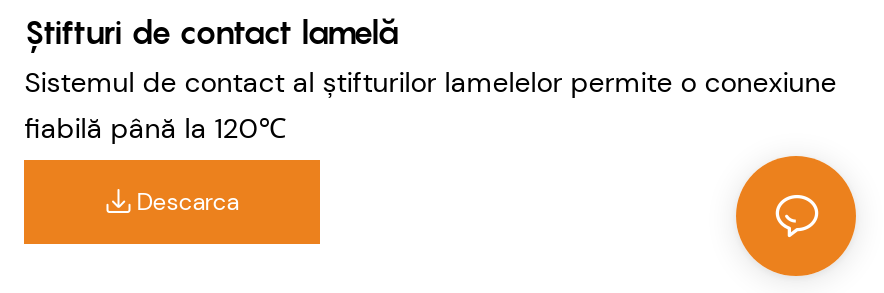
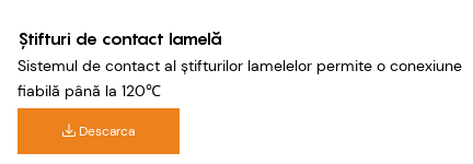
- [image]
